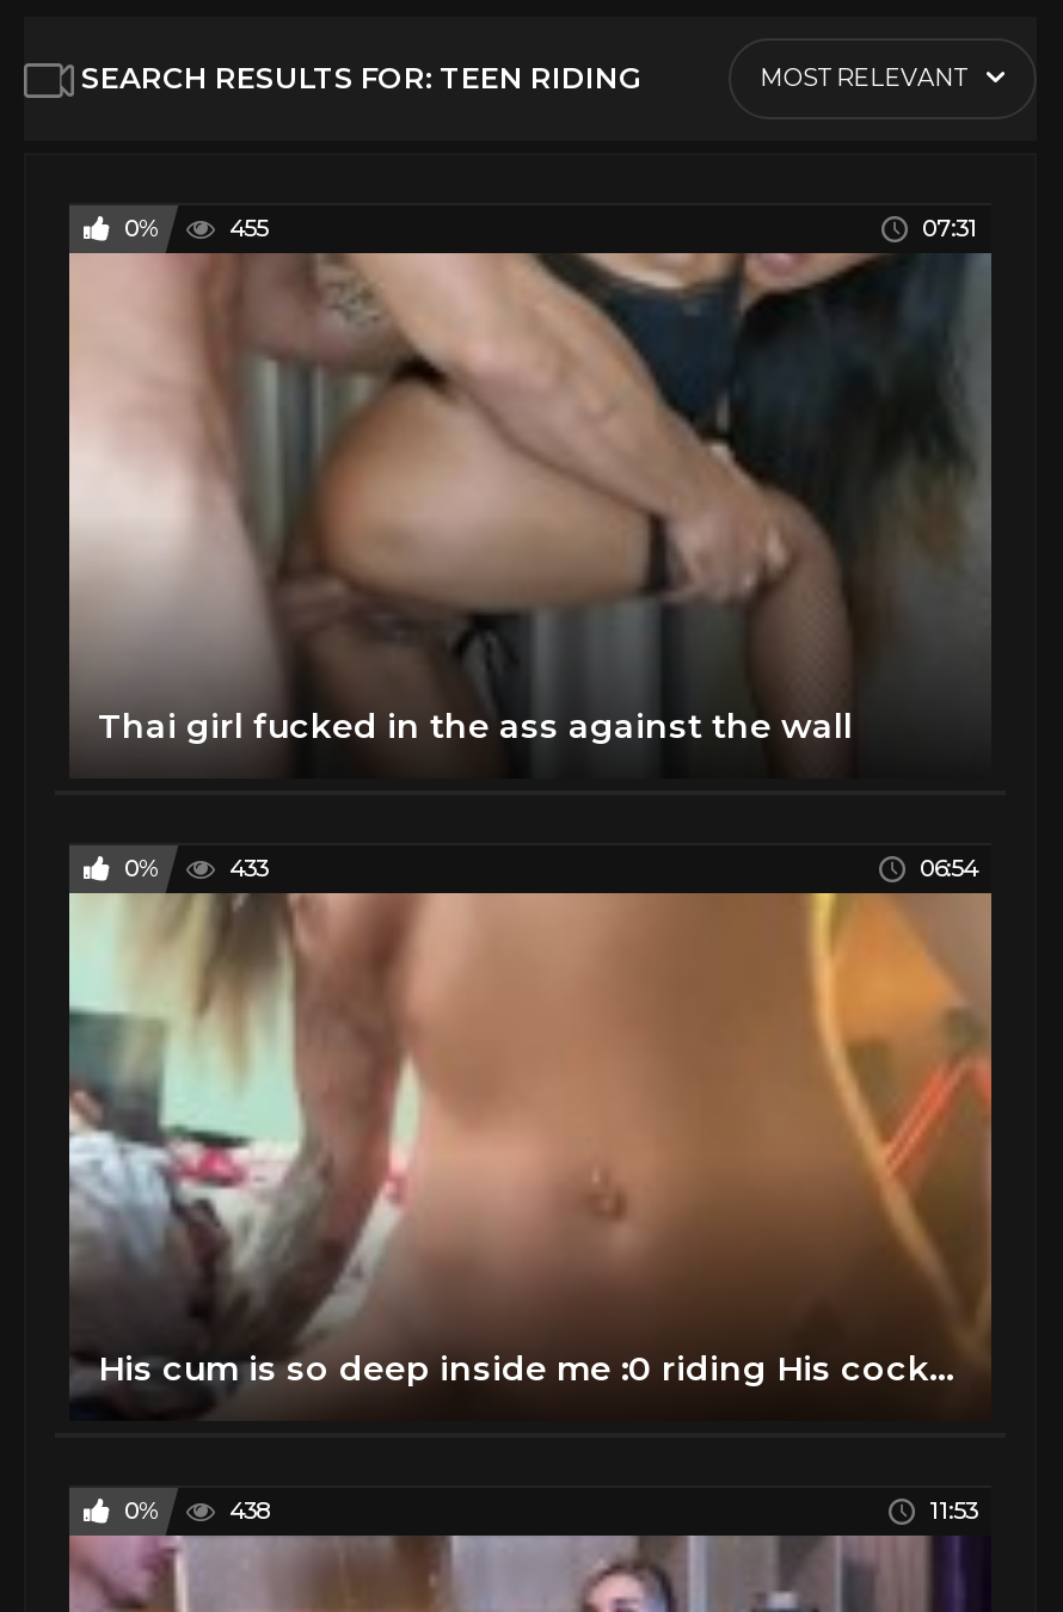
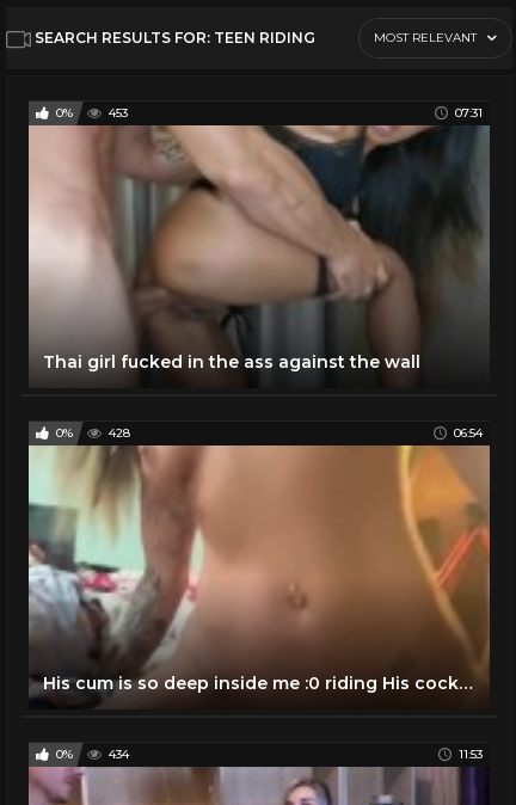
- 455
+ 453

- 433
+ 428

- 438
+ 434
